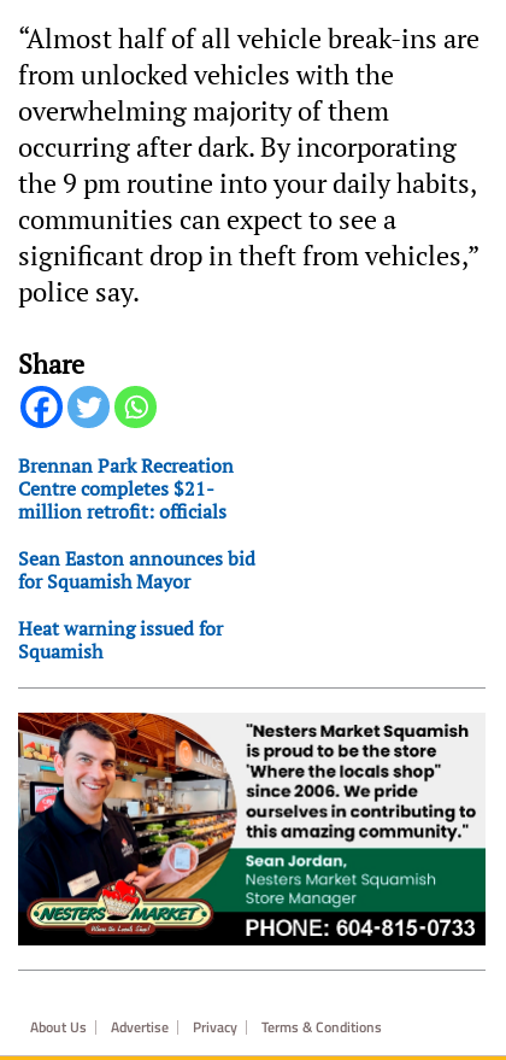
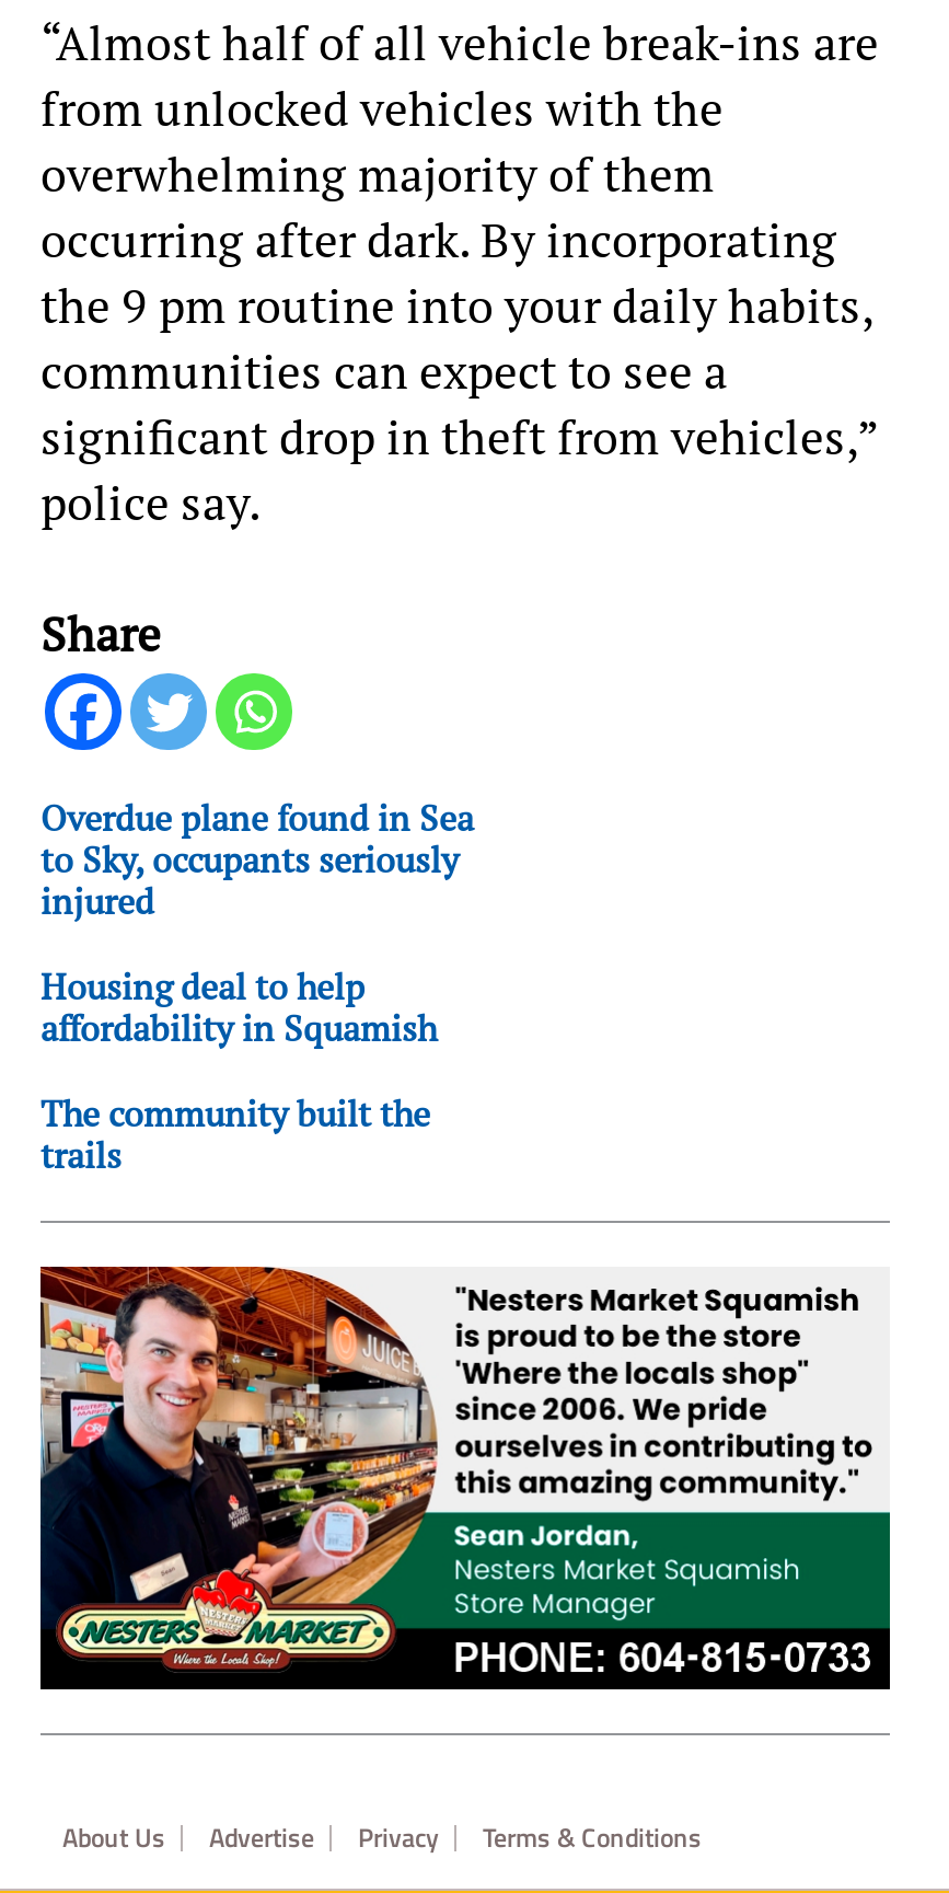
- Brennan Park Recreation
- Centre completes $21-
- million retrofit: officials
+ Overdue plane found in Sea
+ to Sky, occupants seriously
+ injured

- Sean Easton announces bid
- for Squamish Mayor
+ Housing deal to help
+ affordability in Squamish

- Heat warning issued for
- Squamish
+ The community built the
+ trails
